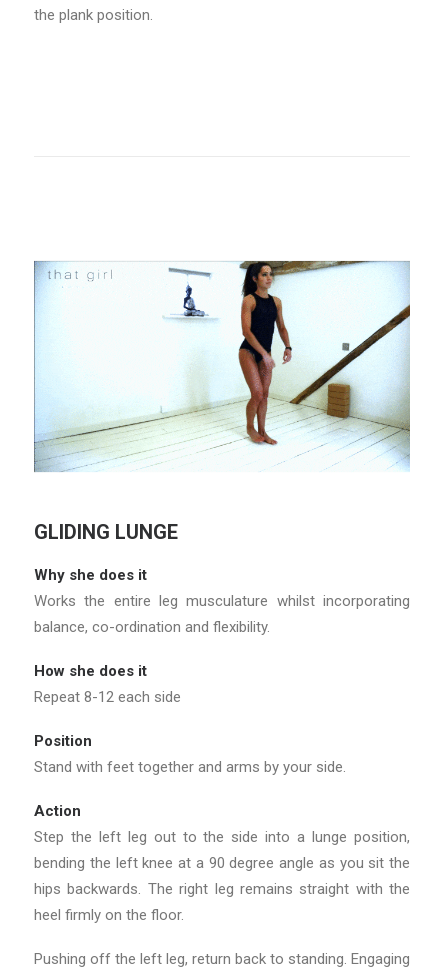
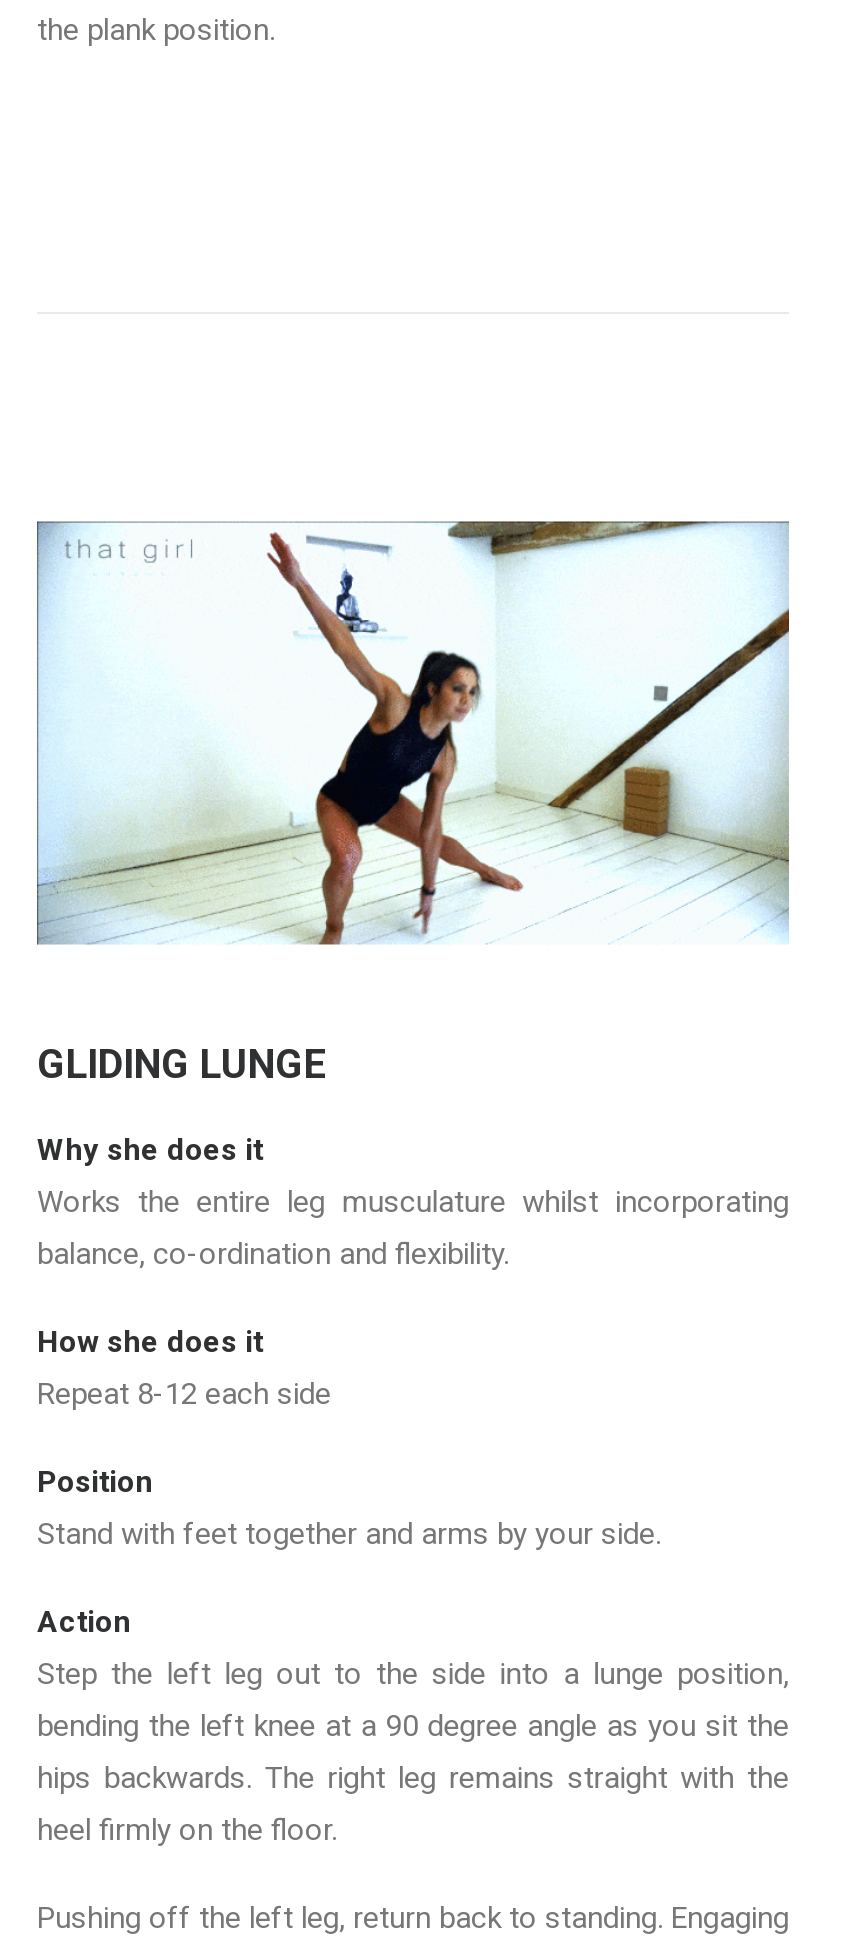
- [image]
+ [image]
